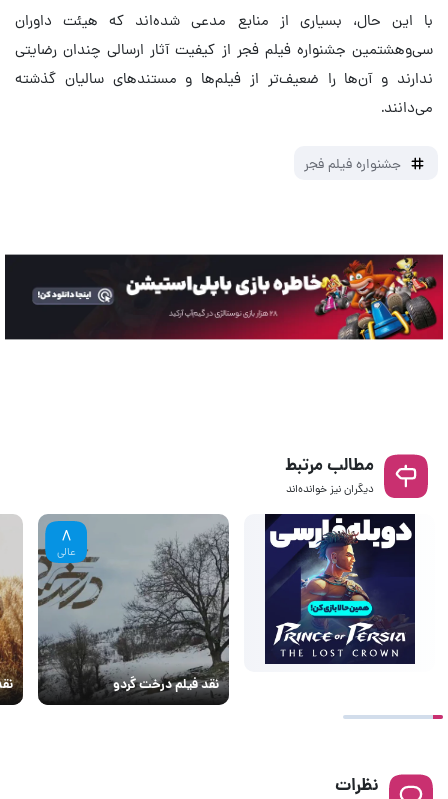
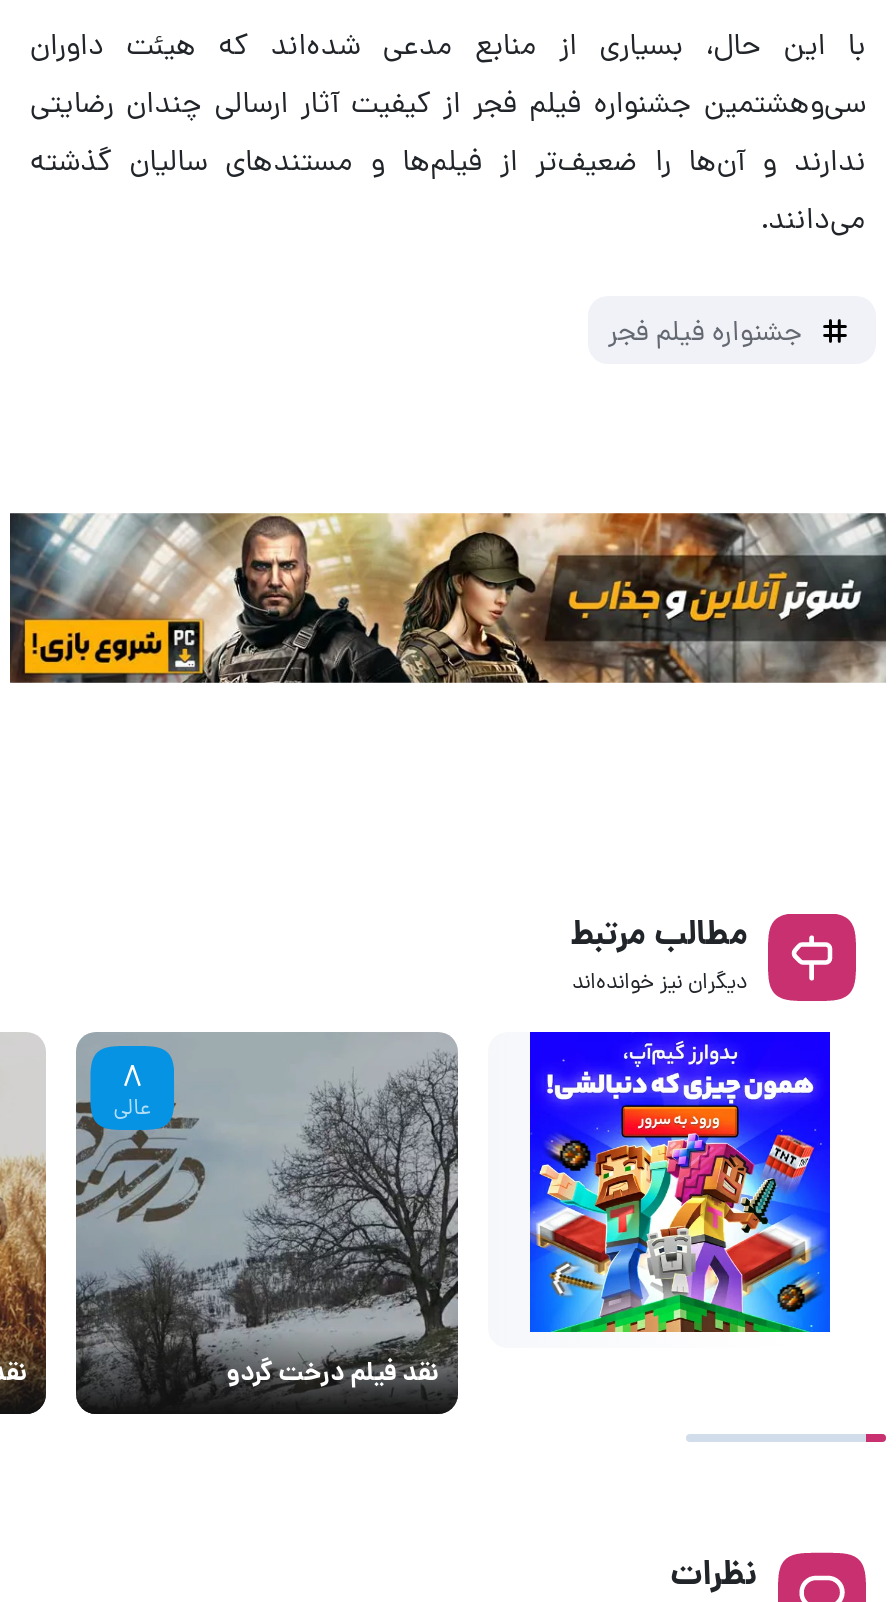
- [image]
+ [image]

- [image]
+ [image]
